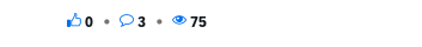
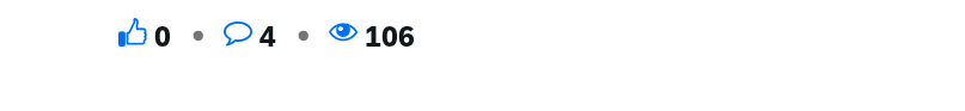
- 3
- 75
+ 4
+ 106
